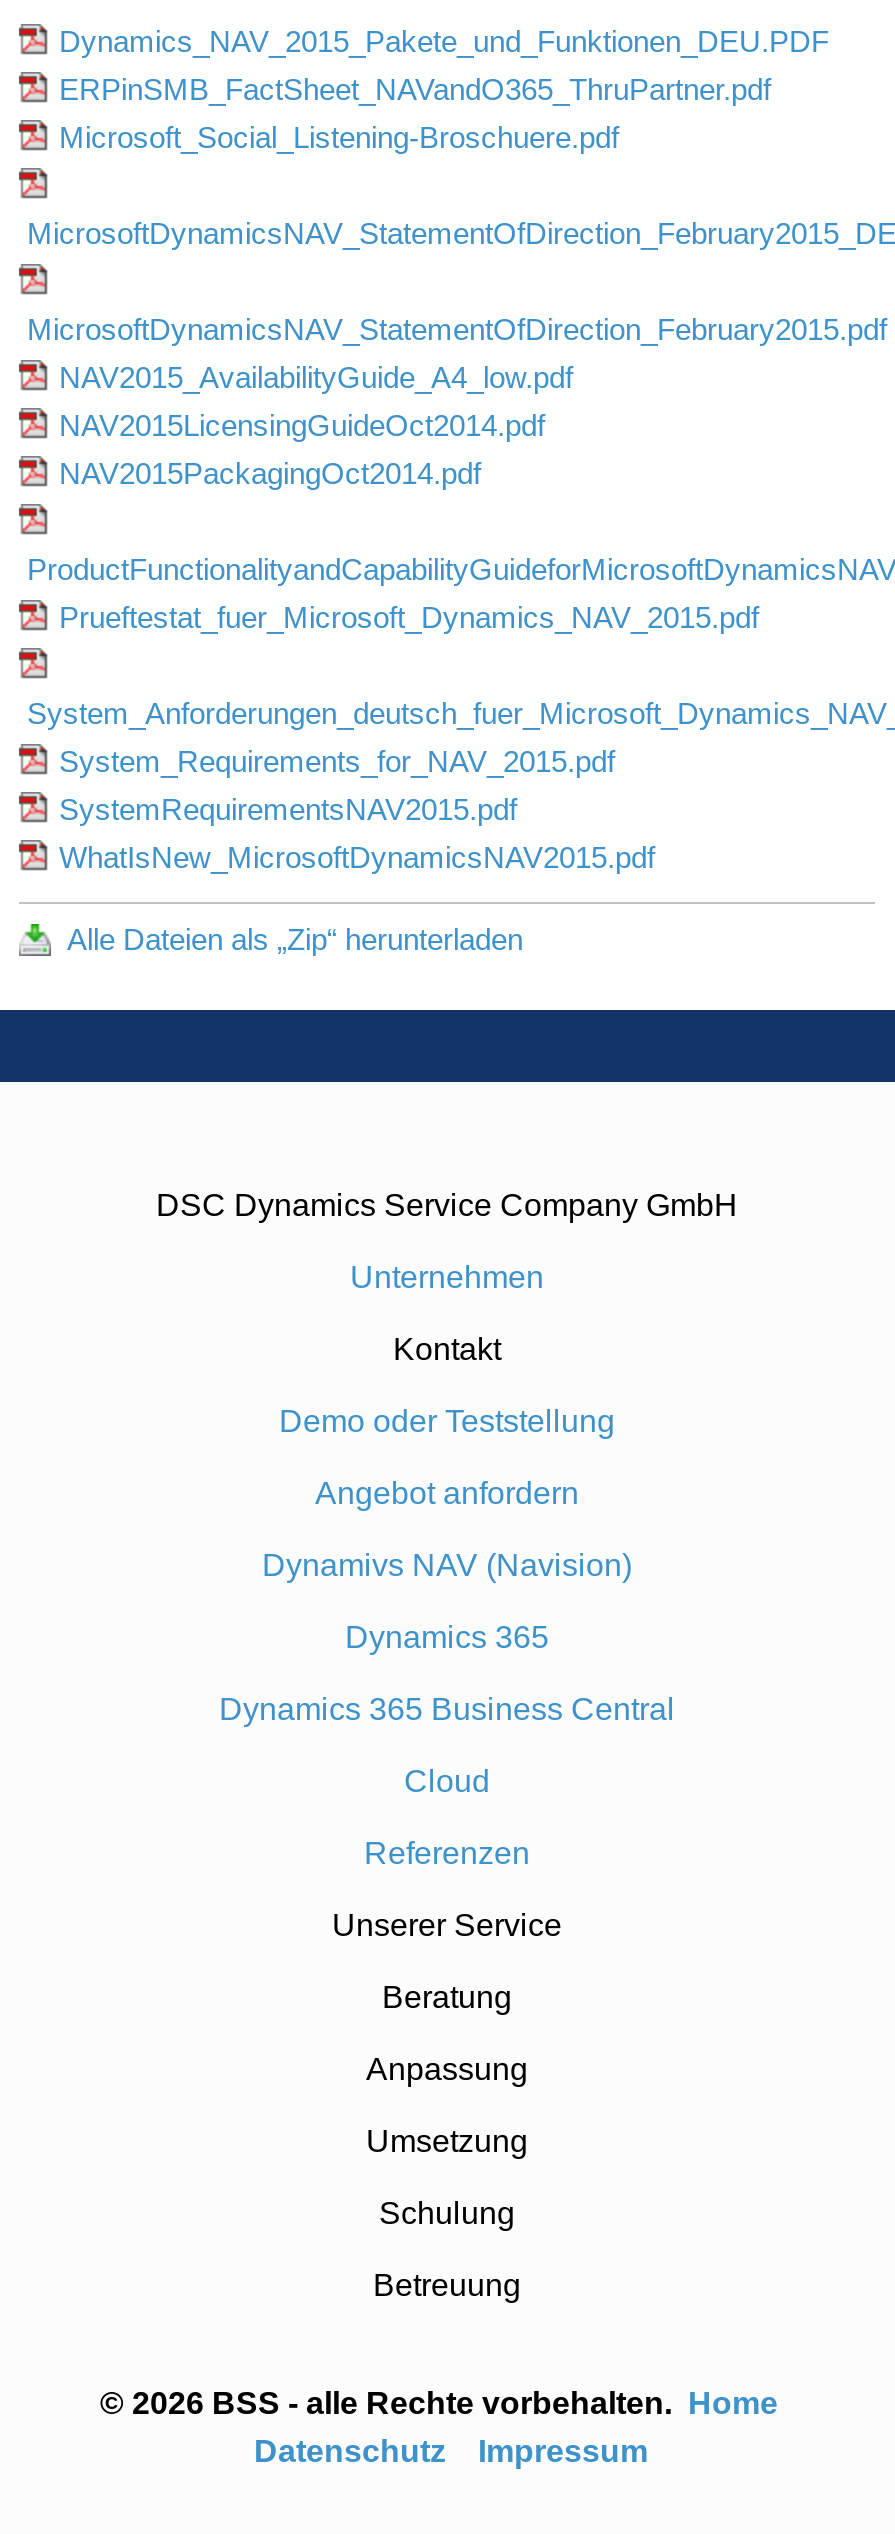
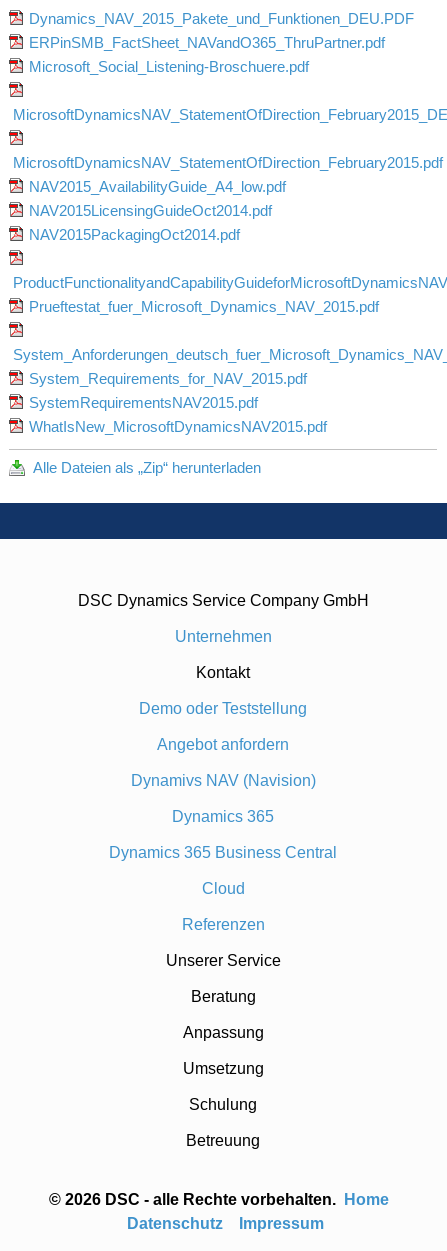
- © 2026 BSS - alle Rechte vorbehalten. Home
+ © 2026 DSC - alle Rechte vorbehalten. Home
